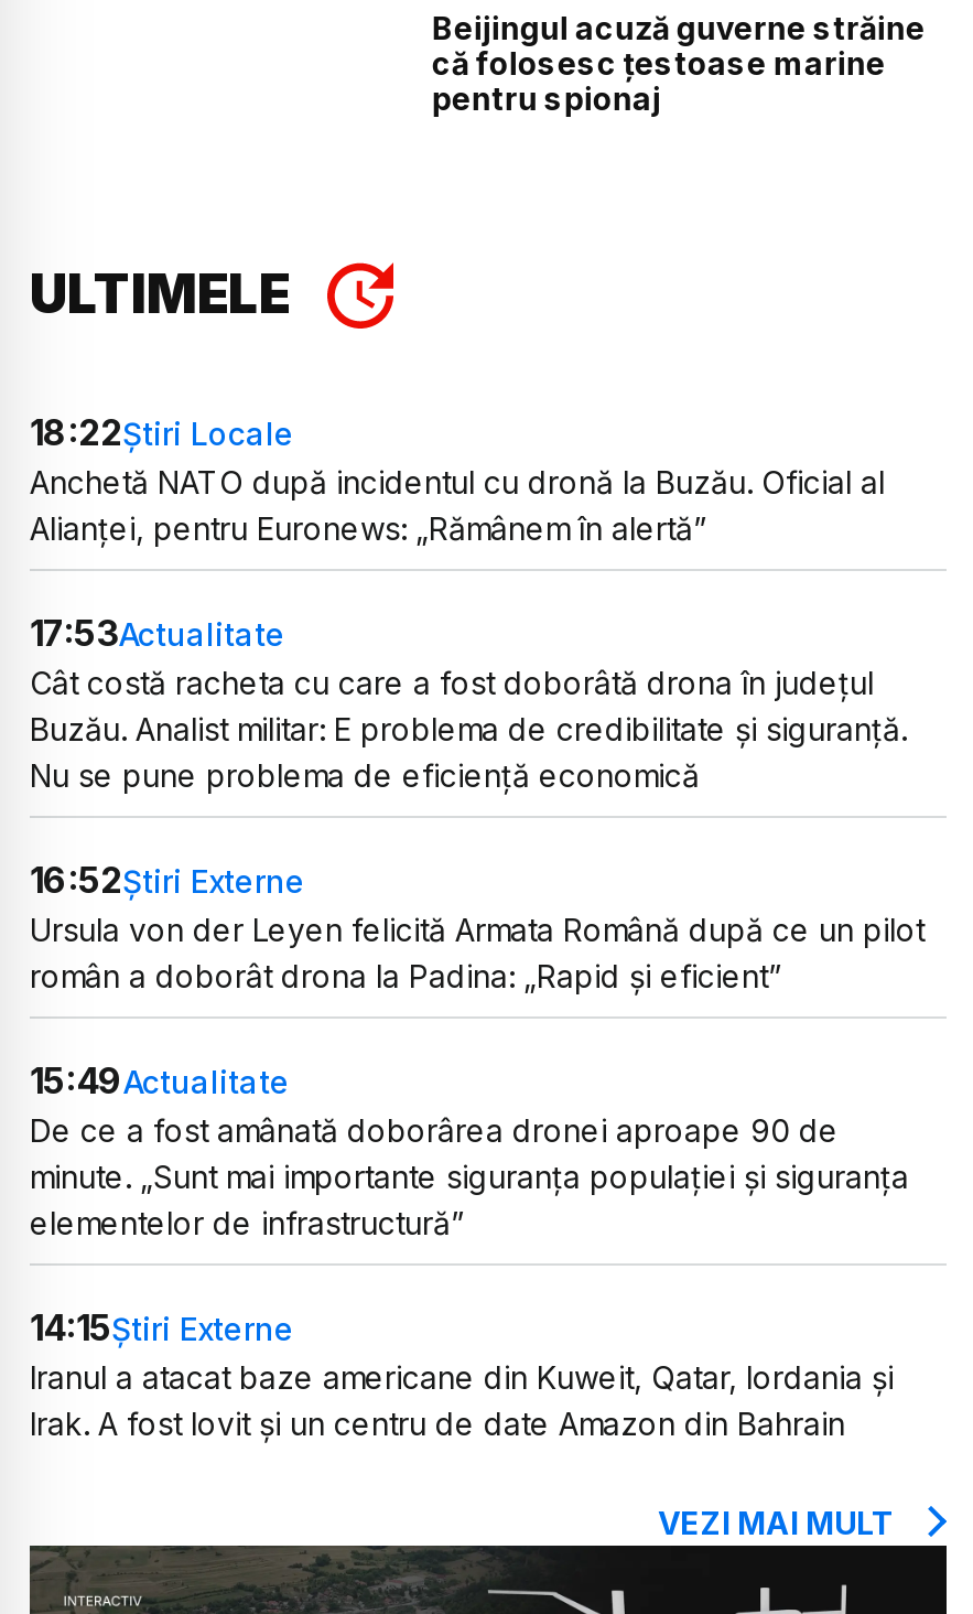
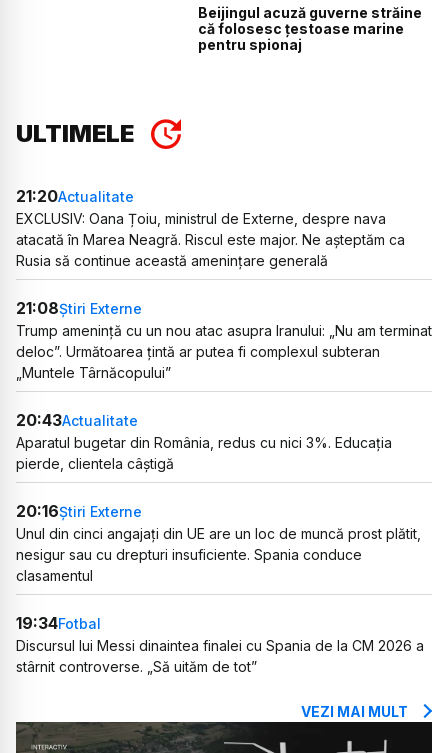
- 18:22Știri Locale
- Anchetă NATO după incidentul cu dronă la Buzău. Oficial al
- Alianței, pentru Euronews: „Rămânem în alertă”
+ 21:20Actualitate
+ EXCLUSIV: Oana Țoiu, ministrul de Externe, despre nava
+ atacată în Marea Neagră. Riscul este major. Ne așteptăm ca
+ Rusia să continue această amenințare generală

- 17:53Actualitate
- Cât costă racheta cu care a fost doborâtă drona în județul
- Buzău. Analist militar: E problema de credibilitate și siguranță.
- Nu se pune problema de eficiență economică
+ 21:08Știri Externe
+ Trump amenință cu un nou atac asupra Iranului: „Nu am terminat
+ deloc”. Următoarea țintă ar putea fi complexul subteran
+ „Muntele Târnăcopului”

- 16:52Știri Externe
- Ursula von der Leyen felicită Armata Română după ce un pilot
- român a doborât drona la Padina: „Rapid și eficient”
+ 20:43Actualitate
+ Aparatul bugetar din România, redus cu nici 3%. Educația
+ pierde, clientela câștigă

- 15:49Actualitate
- De ce a fost amânată doborârea dronei aproape 90 de
- minute. „Sunt mai importante siguranţa populaţiei şi siguranţa
- elementelor de infrastructură”
+ 20:16Știri Externe
+ Unul din cinci angajați din UE are un loc de muncă prost plătit,
+ nesigur sau cu drepturi insuficiente. Spania conduce
+ clasamentul

- 14:15Știri Externe
- Iranul a atacat baze americane din Kuweit, Qatar, Iordania și
- Irak. A fost lovit și un centru de date Amazon din Bahrain
+ 19:34Fotbal
+ Discursul lui Messi dinaintea finalei cu Spania de la CM 2026 a
+ stârnit controverse. „Să uităm de tot”
